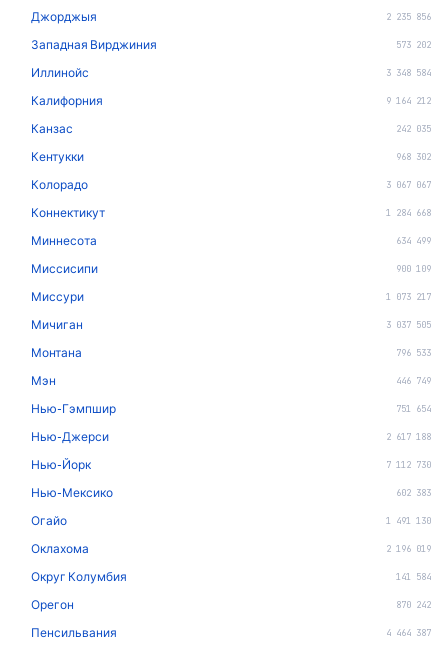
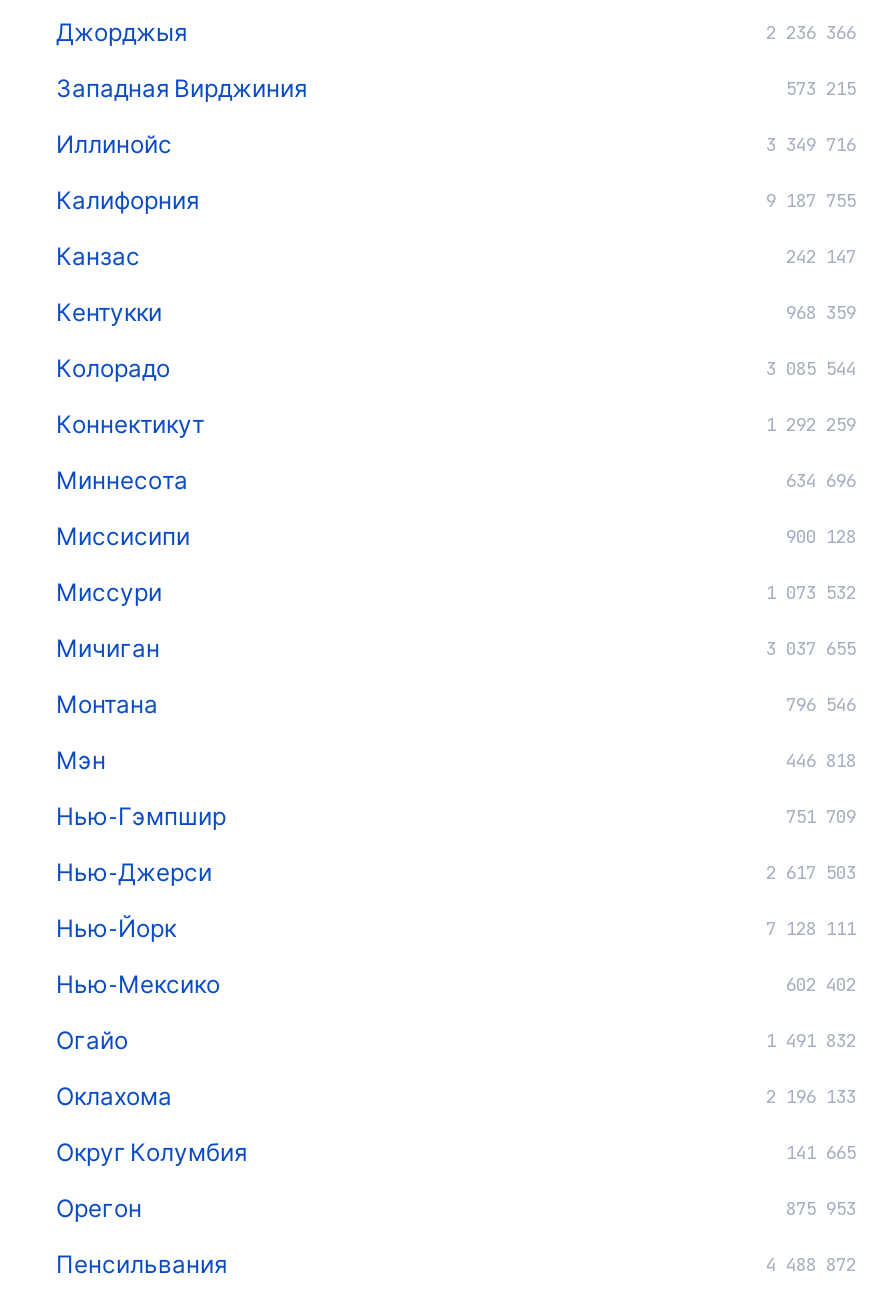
- 2 235 856
+ 2 236 366

- 573 202
+ 573 215

- 3 348 584
+ 3 349 716

- 9 164 212
+ 9 187 755

- 242 035
+ 242 147

- 968 302
+ 968 359

- 3 067 067
+ 3 085 544

- 1 284 668
+ 1 292 259

- 634 499
+ 634 696

- 900 109
+ 900 128

- 1 073 217
+ 1 073 532

- 3 037 505
+ 3 037 655

- 796 533
+ 796 546

- 446 749
+ 446 818

- 751 654
+ 751 709

- 2 617 188
+ 2 617 503

- 7 112 730
+ 7 128 111

- 602 383
+ 602 402

- 1 491 130
+ 1 491 832

- 2 196 019
+ 2 196 133

- 141 584
+ 141 665

- 870 242
+ 875 953

- 4 464 387
+ 4 488 872
